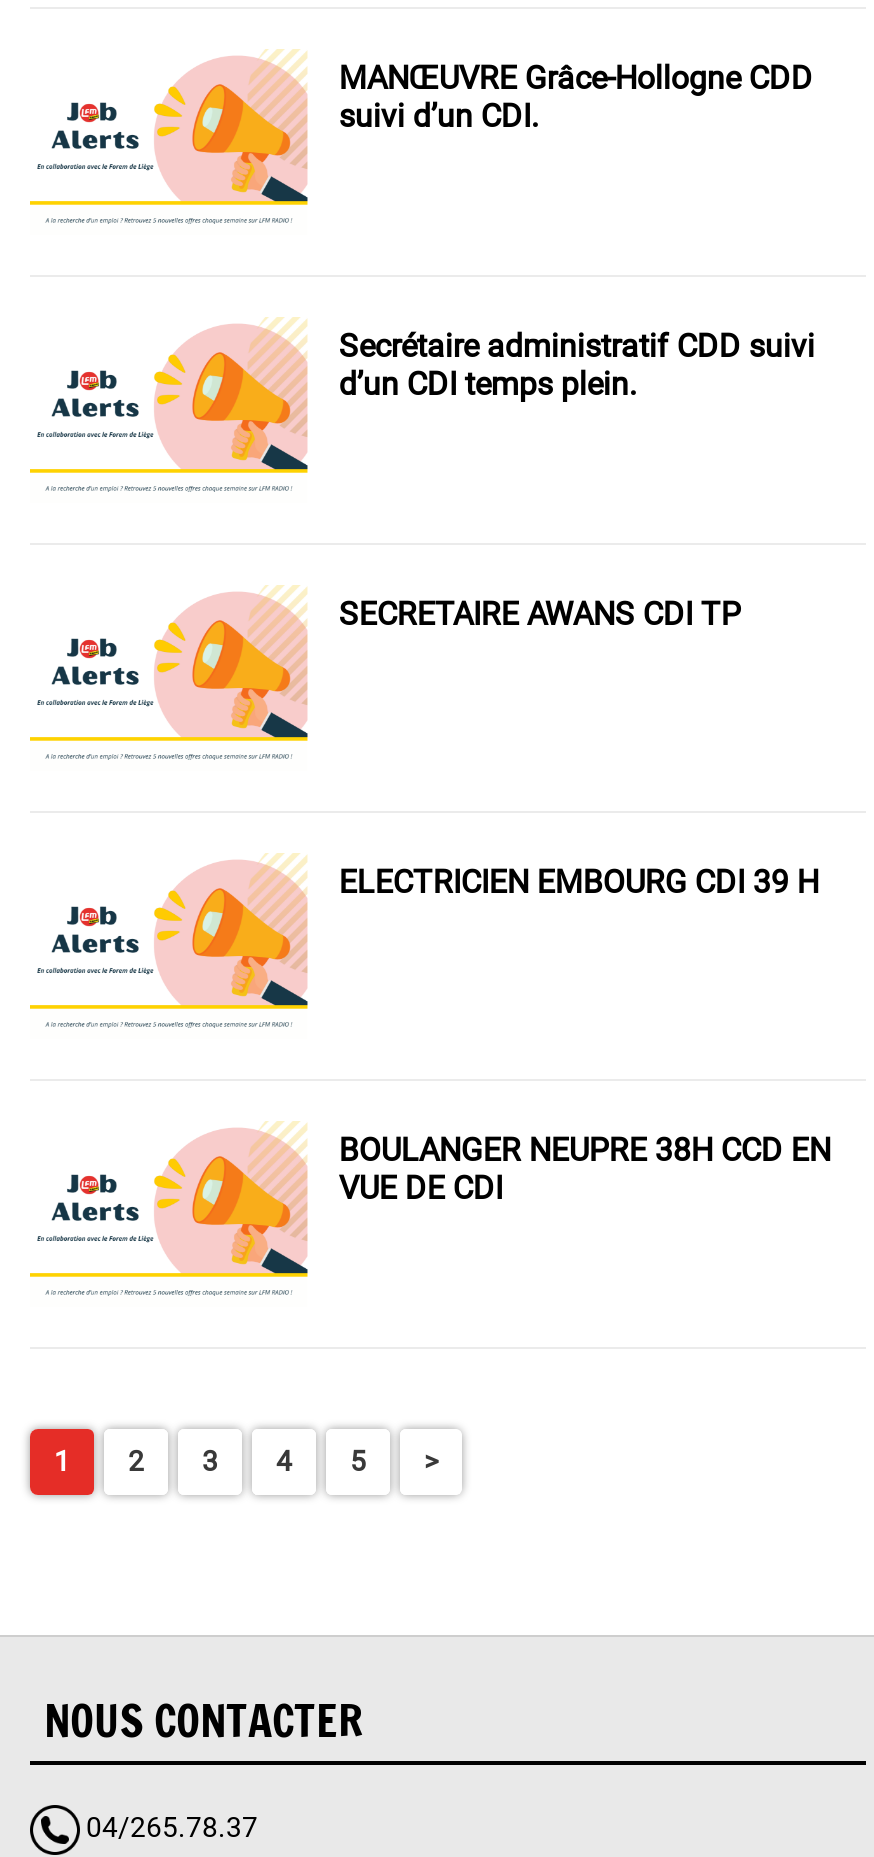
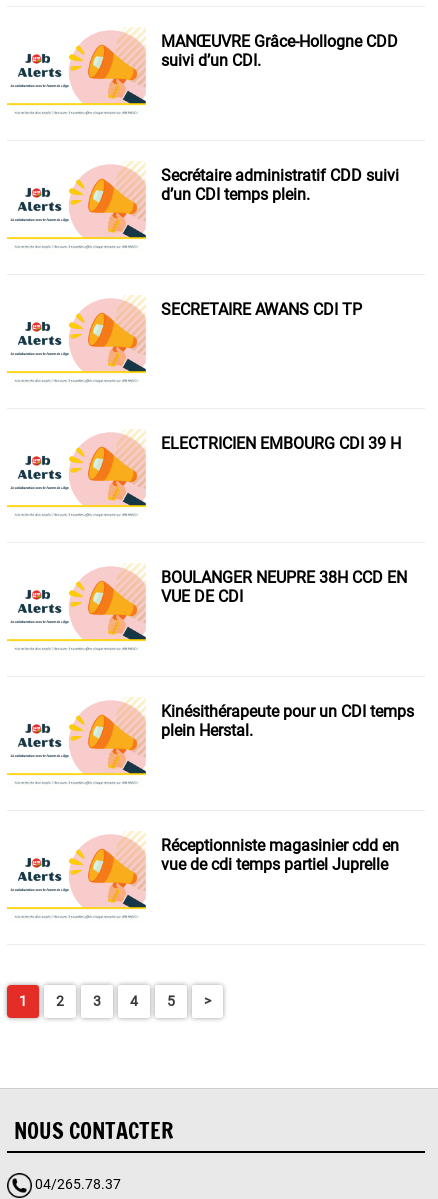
+ Kinésithérapeute pour un CDI temps
+ plein Herstal.

+ Réceptionniste magasinier cdd en
+ vue de cdi temps partiel Juprelle
